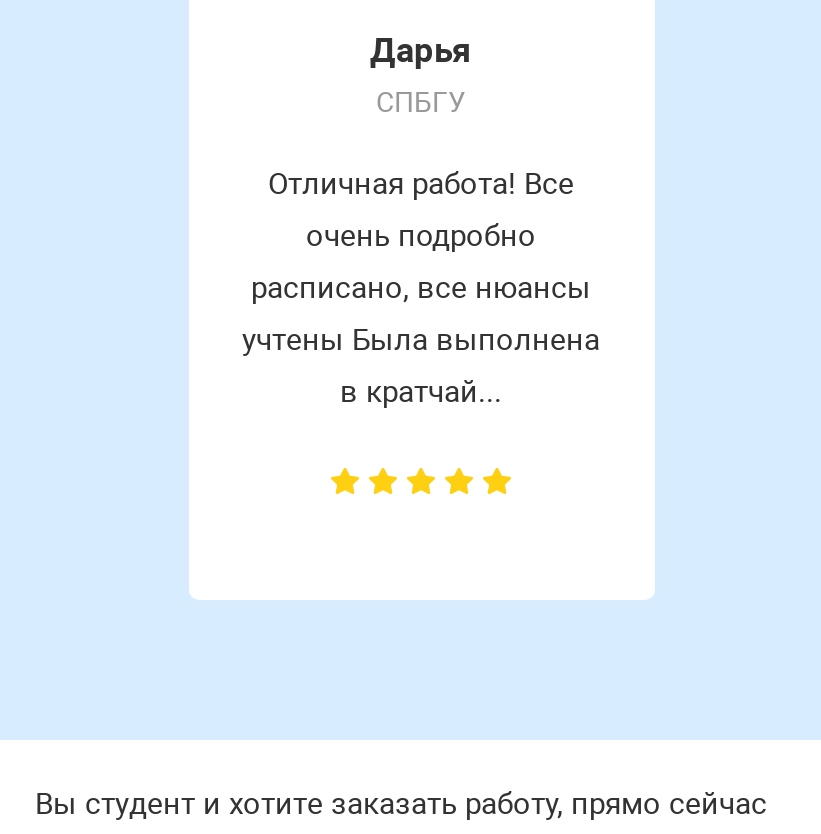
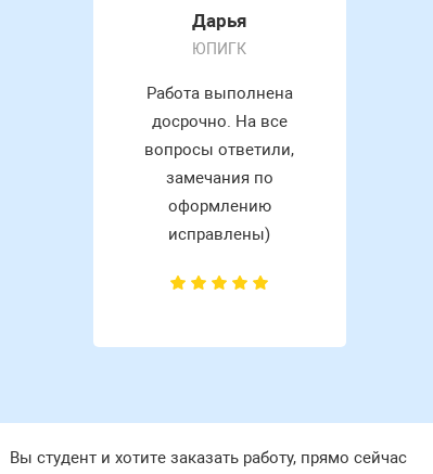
- СПБГУ
+ ЮПИГК

- Отличная работа! Все
- очень подробно
- расписано, все нюансы
- учтены Была выполнена
- в кратчай...
+ Работа выполнена
+ досрочно. На все
+ вопросы ответили,
+ замечания по
+ оформлению
+ исправлены)
